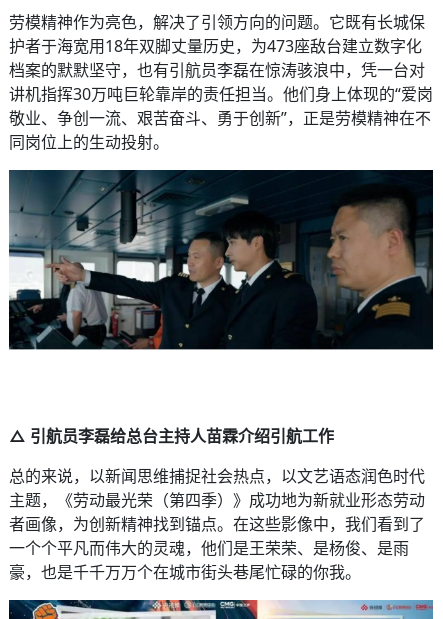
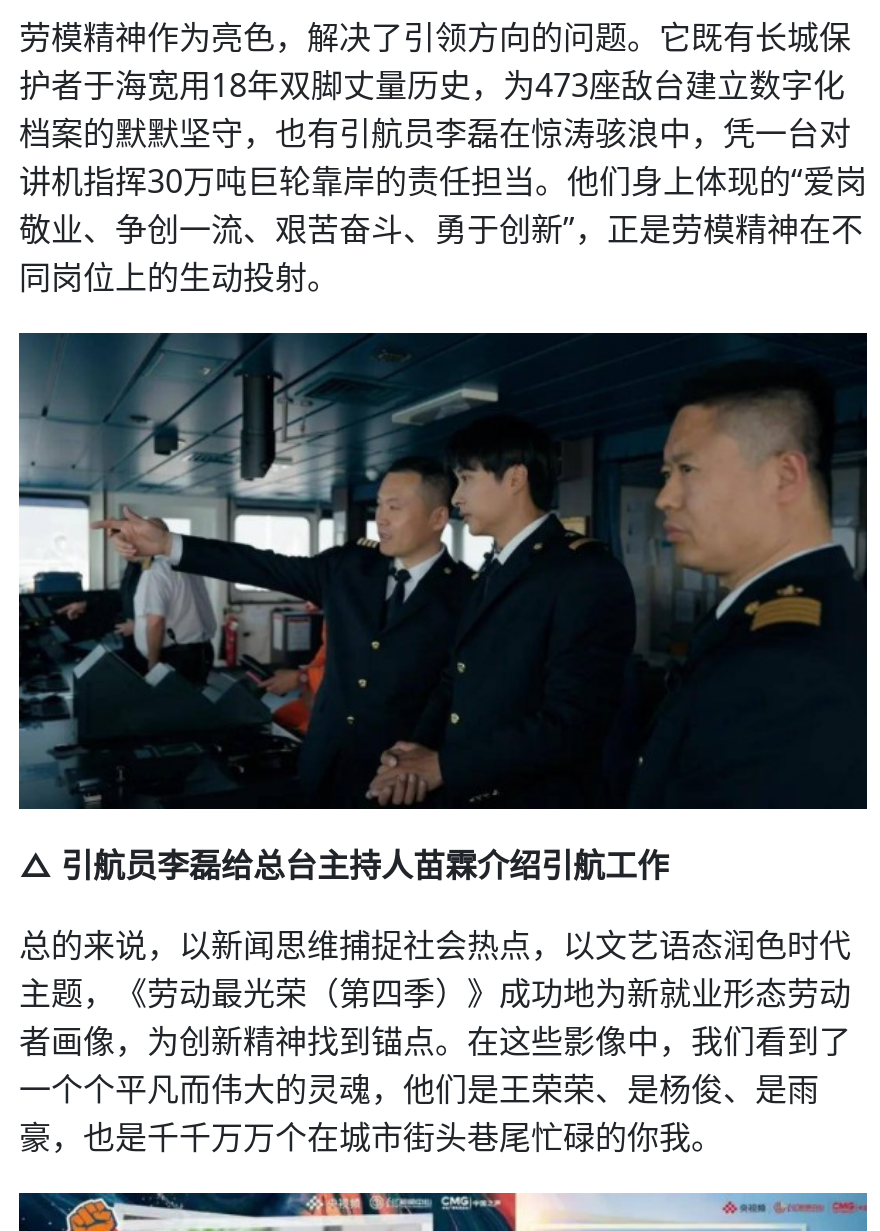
+ [image]
